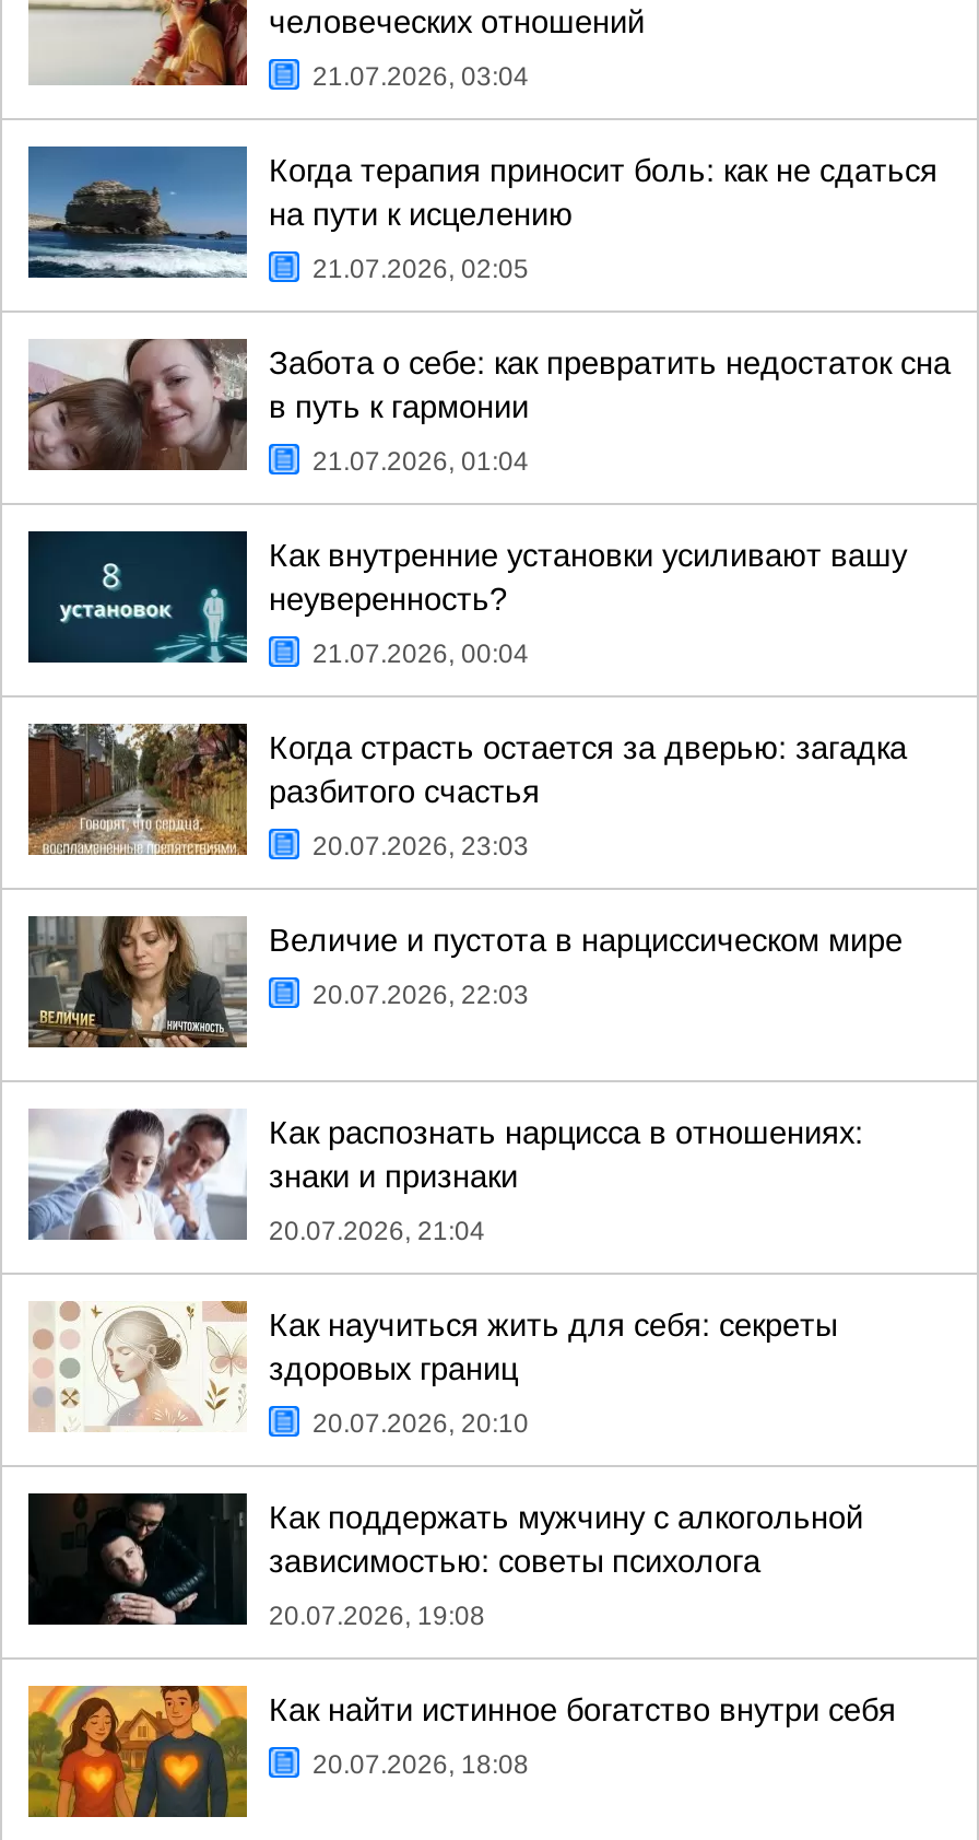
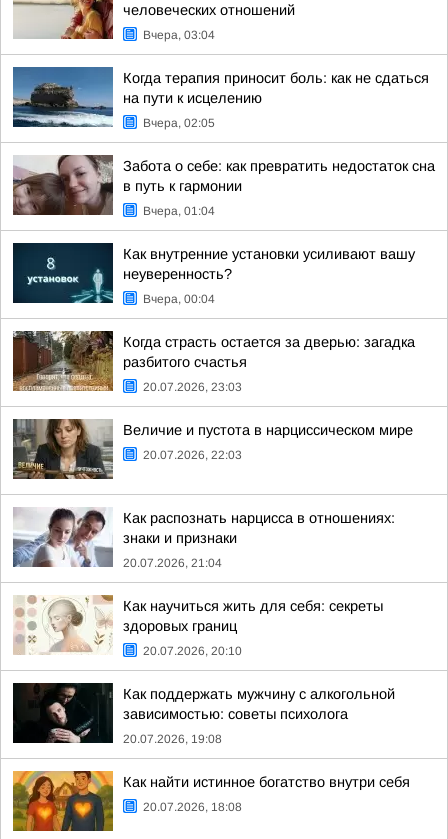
- 21.07.2026, 03:04
+ Вчера, 03:04

- 21.07.2026, 02:05
+ Вчера, 02:05

- 21.07.2026, 01:04
+ Вчера, 01:04

- 21.07.2026, 00:04
+ Вчера, 00:04
